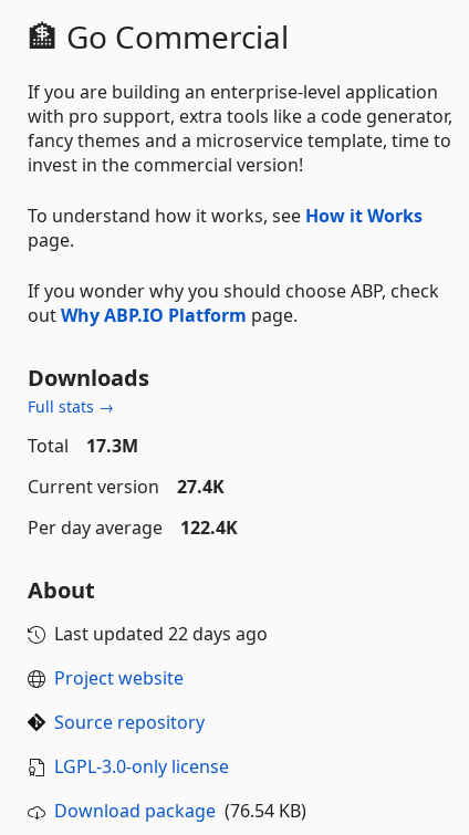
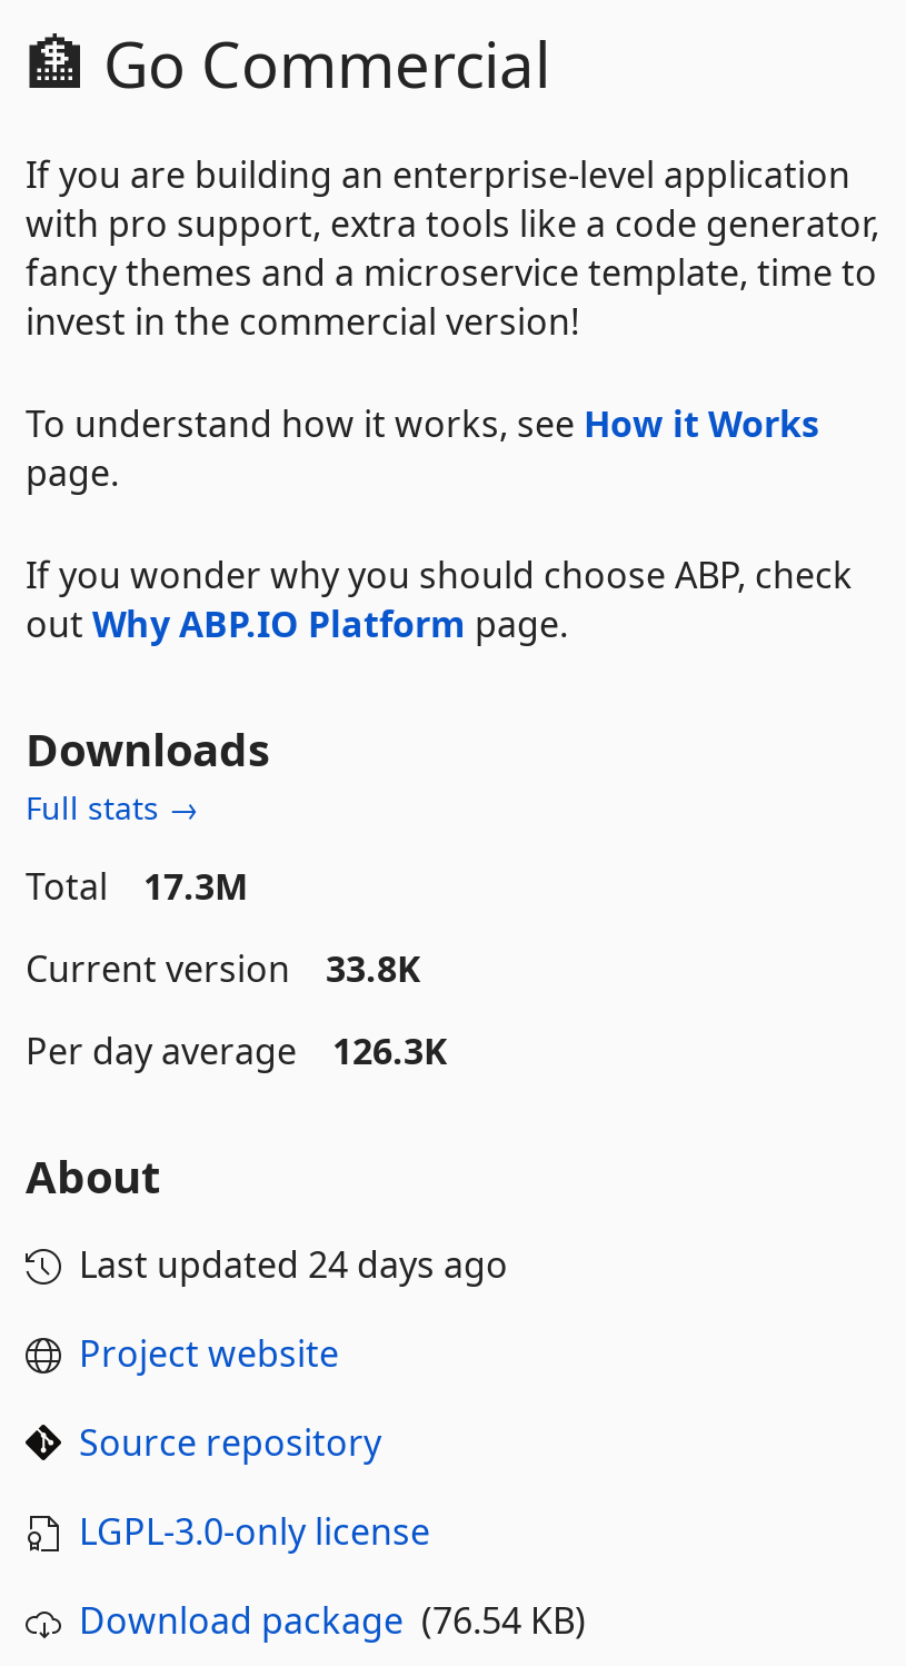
- Current version 27.4K
+ Current version 33.8K

- Per day average 122.4K
+ Per day average 126.3K

- Last updated 22 days ago
+ Last updated 24 days ago
